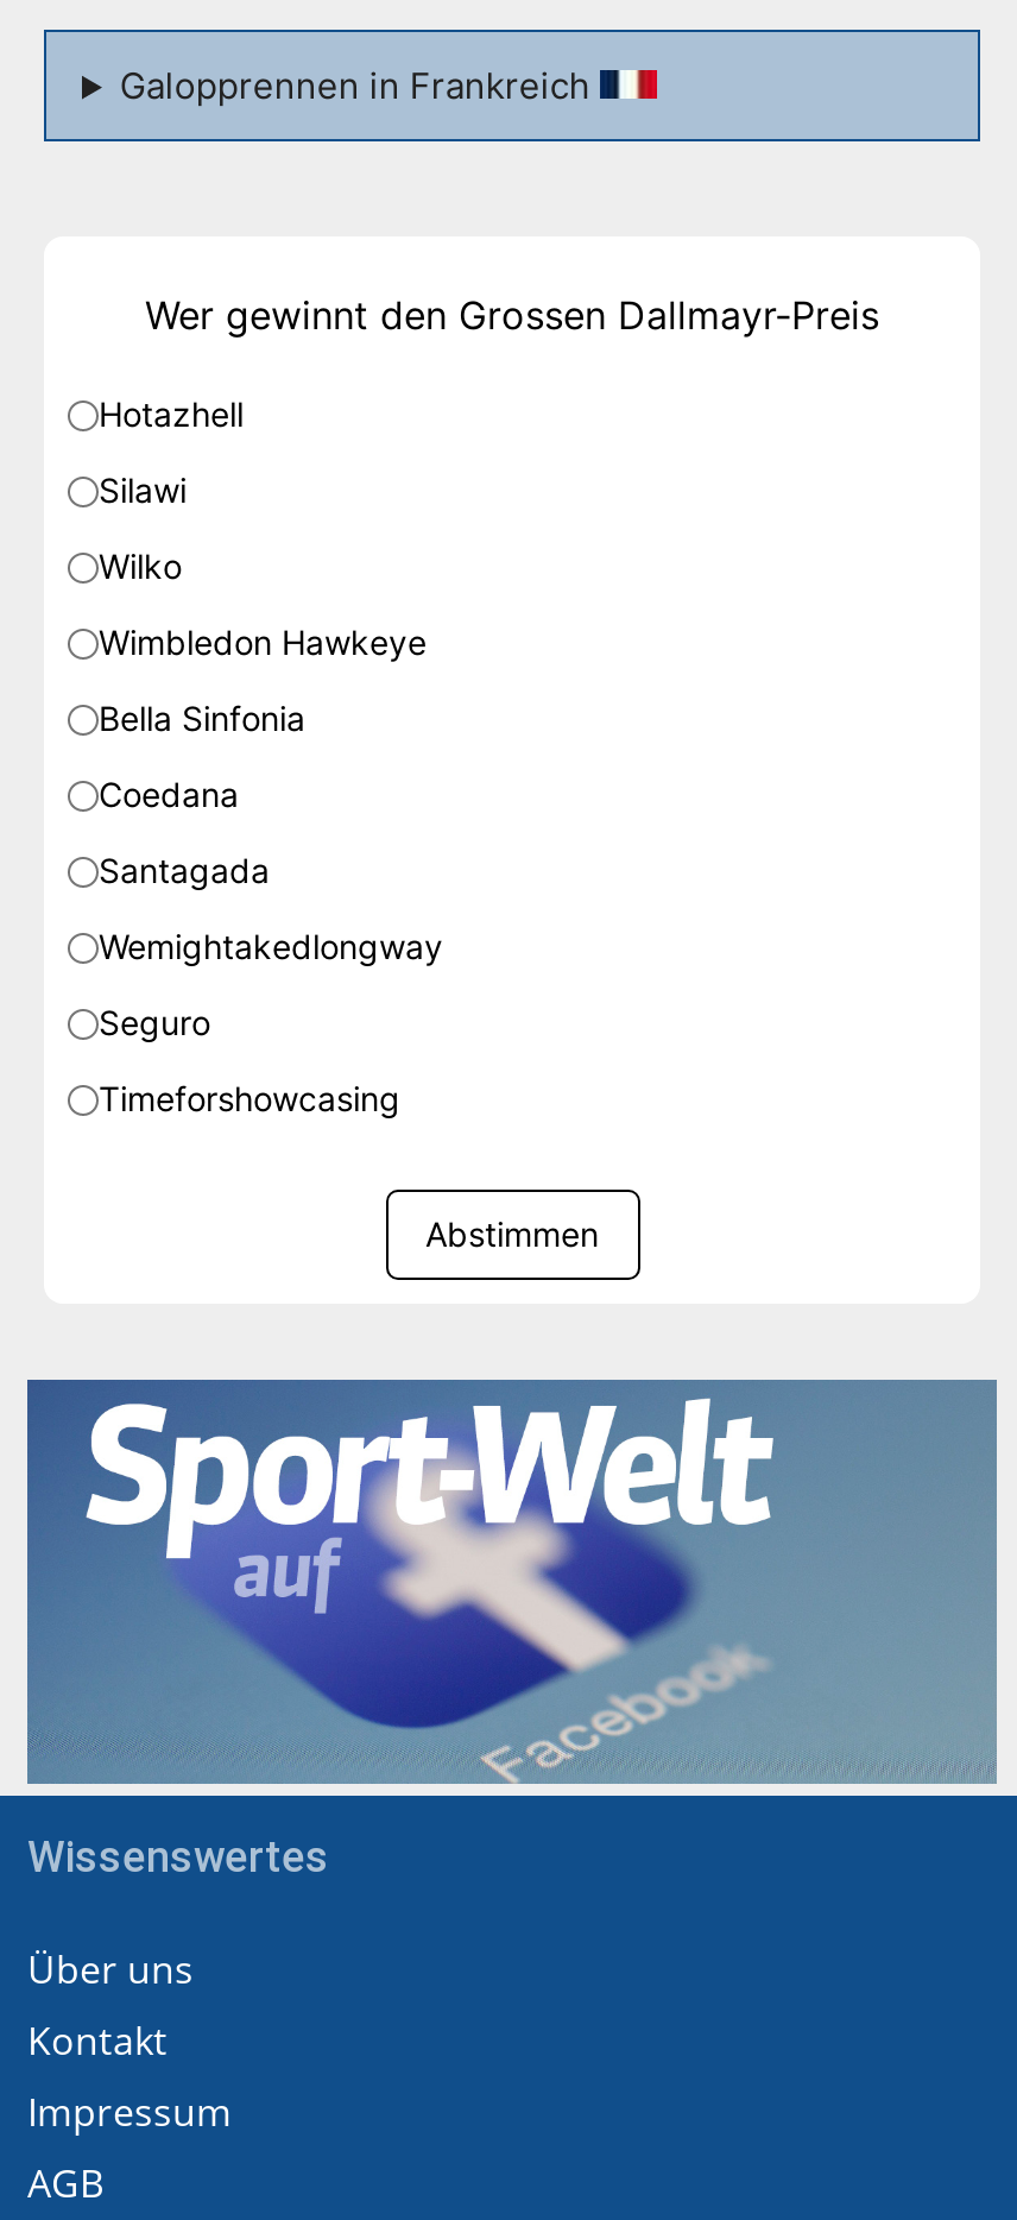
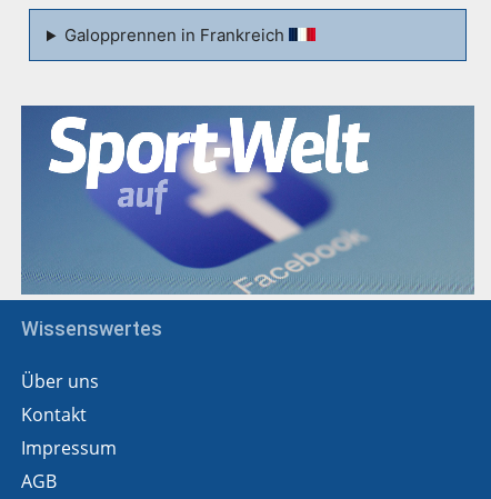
- Wer gewinnt den Grossen Dallmayr-Preis
- Hotazhell
- Silawi
- Wilko
- Wimbledon Hawkeye
- Bella Sinfonia
- Coedana
- Santagada
- Wemightakedlongway
- Seguro
- Timeforshowcasing
- Abstimmen
